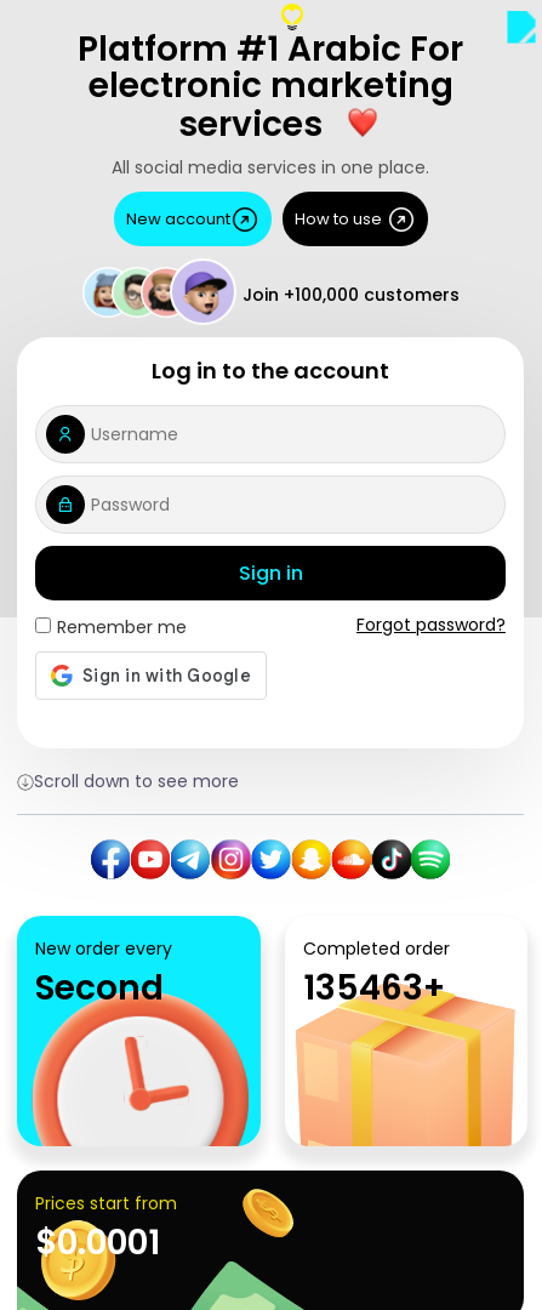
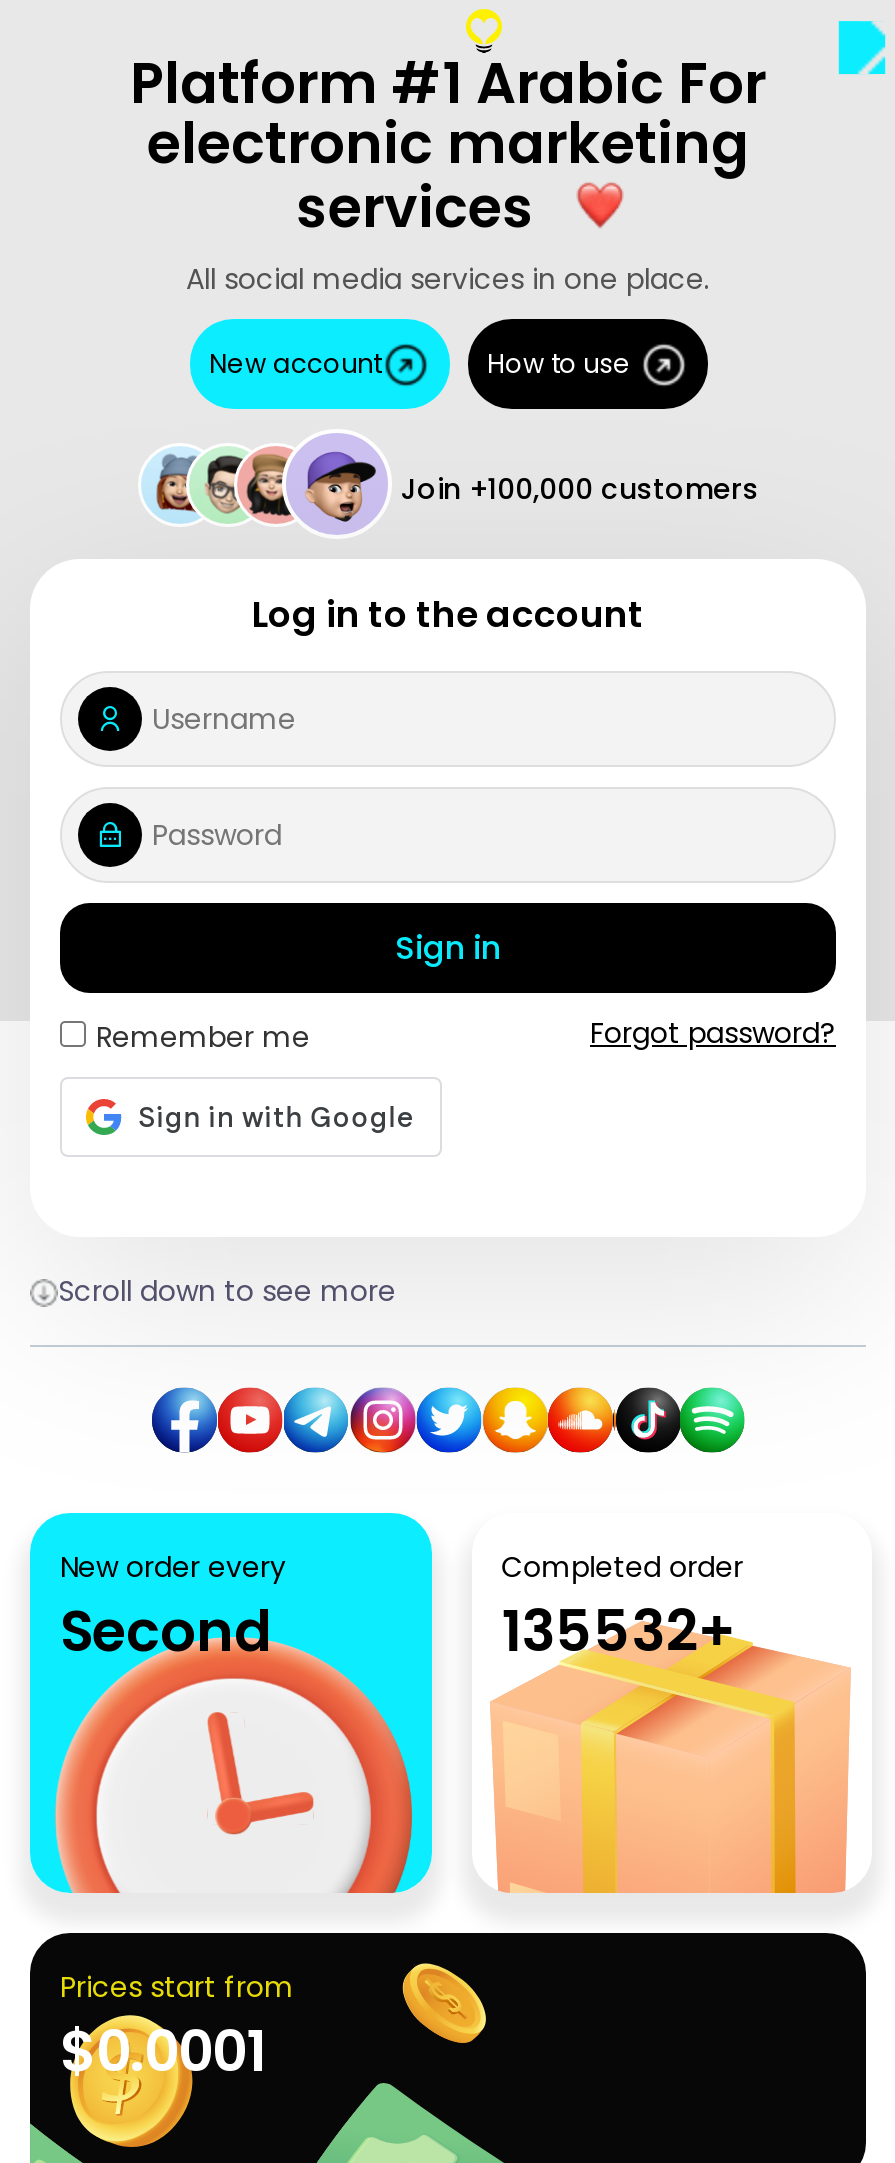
- 135463+
+ 135532+
